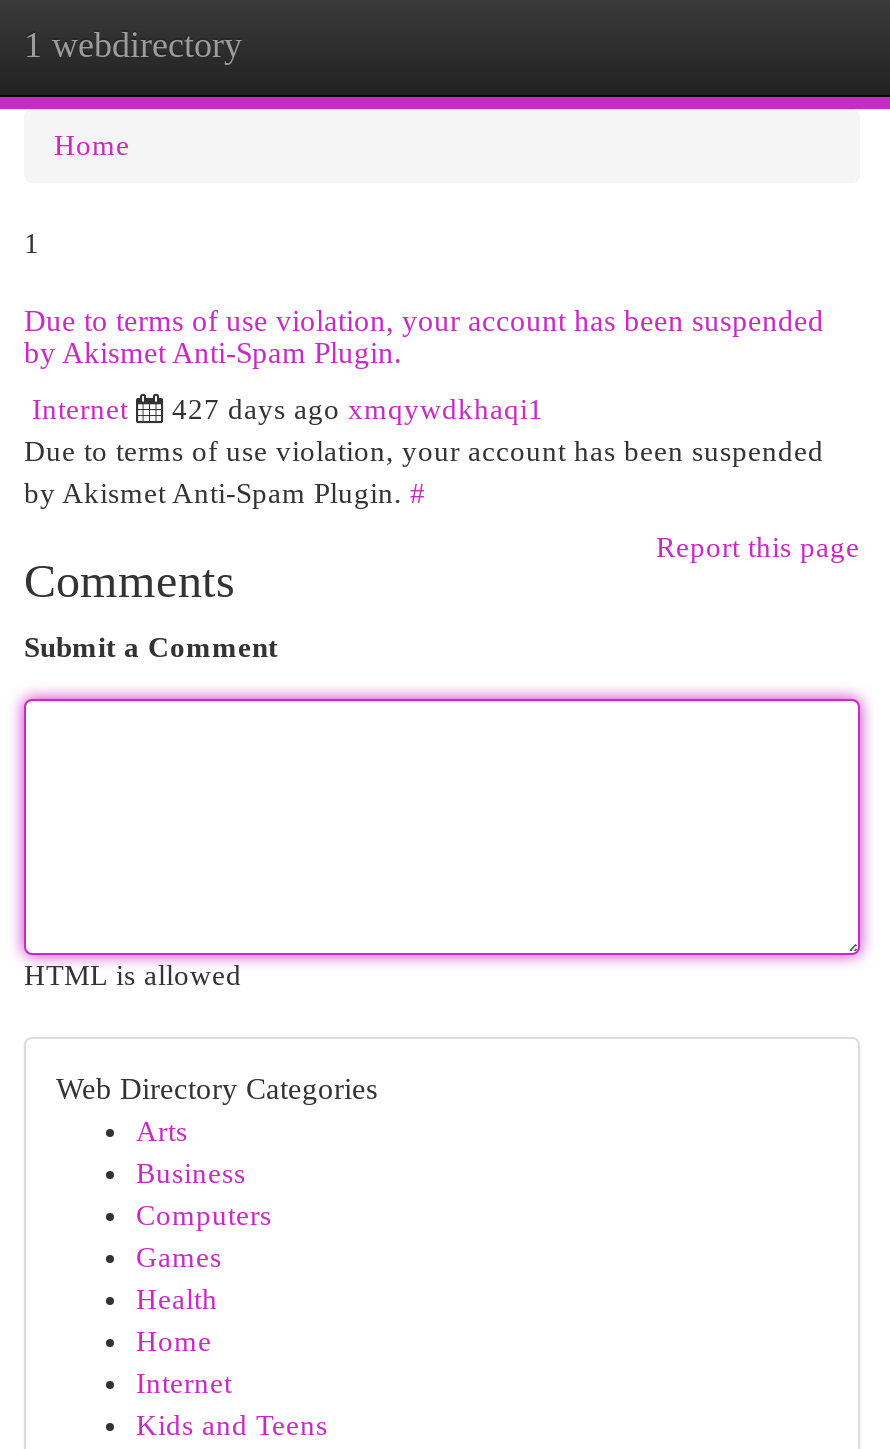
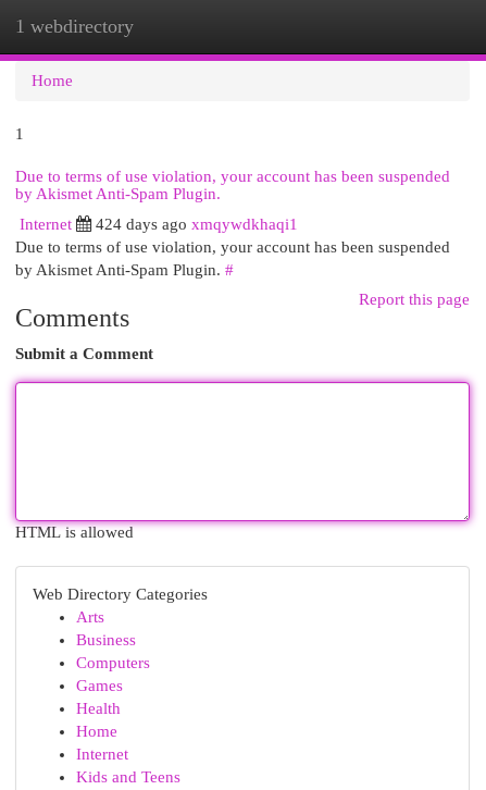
- 427 days ago xmqywdkhaqi1
+ 424 days ago xmqywdkhaqi1
